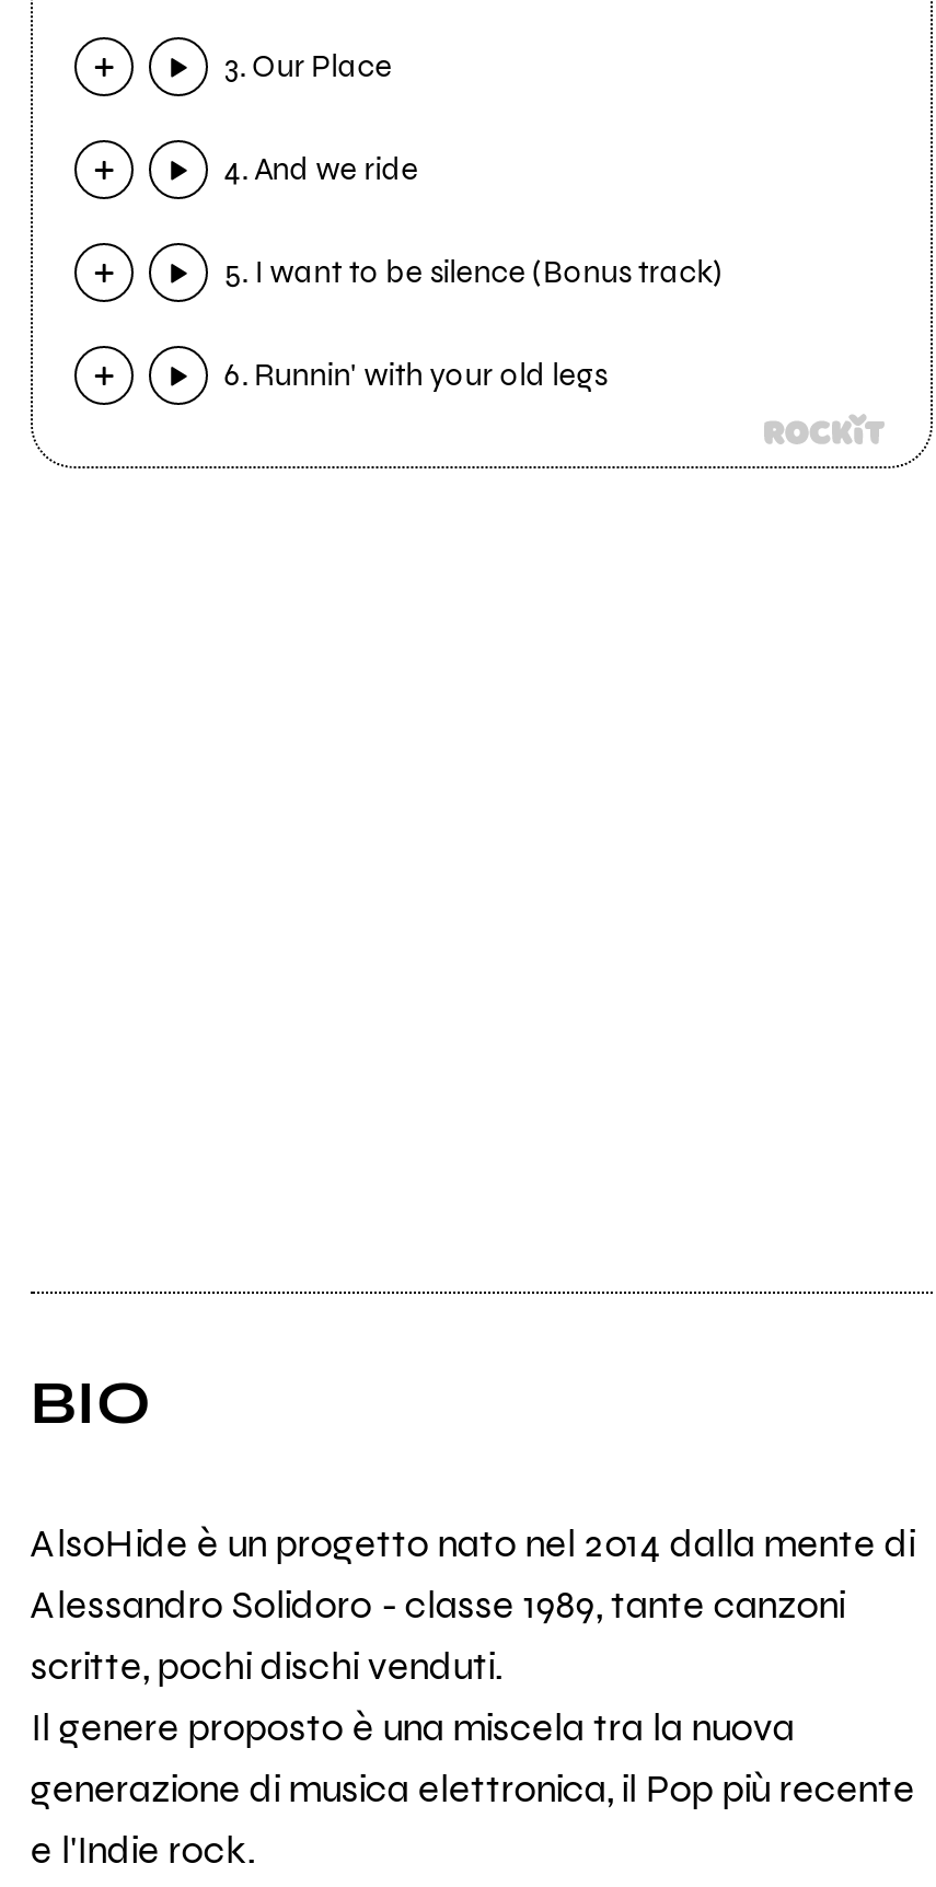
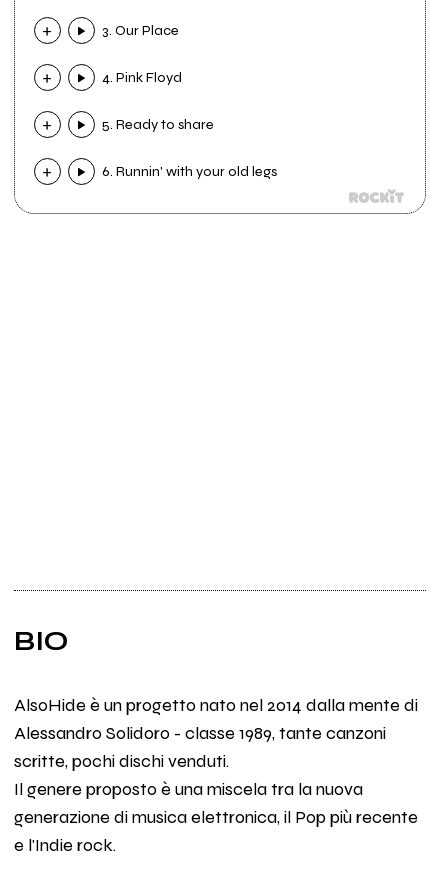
- 4. And we ride
+ 4. Pink Floyd

- 5. I want to be silence (Bonus track)
+ 5. Ready to share
